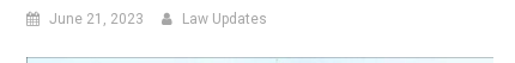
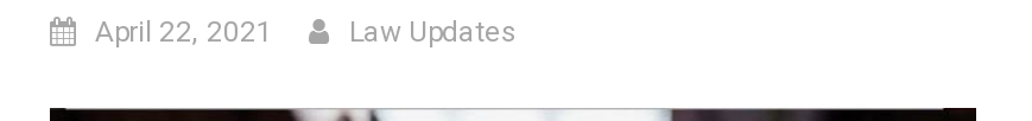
- June 21, 2023
+ April 22, 2021
